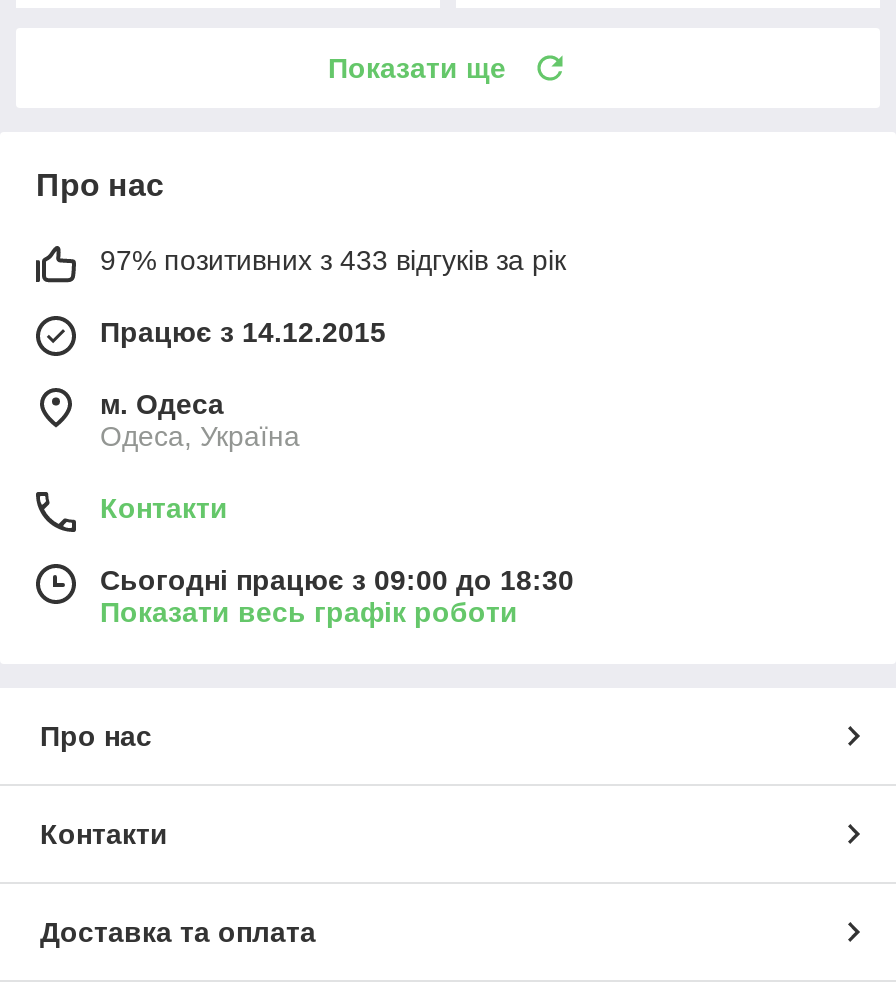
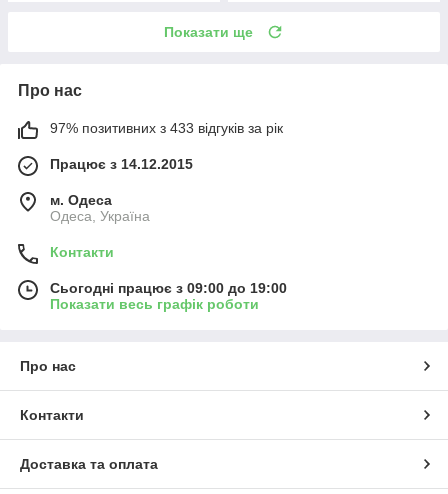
- Сьогодні працює з 09:00 до 18:30
+ Сьогодні працює з 09:00 до 19:00
